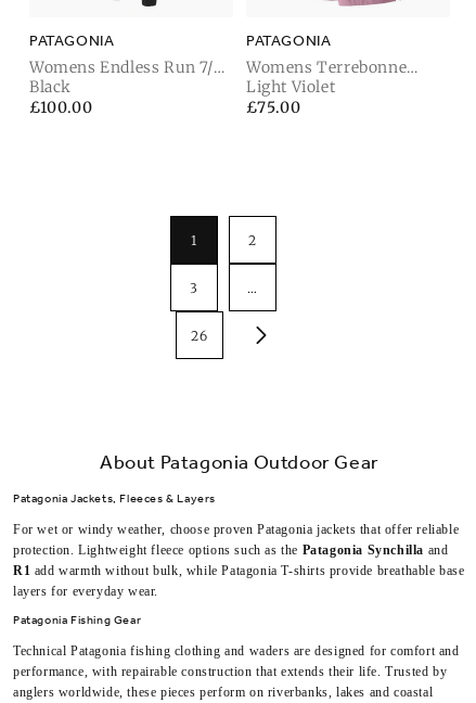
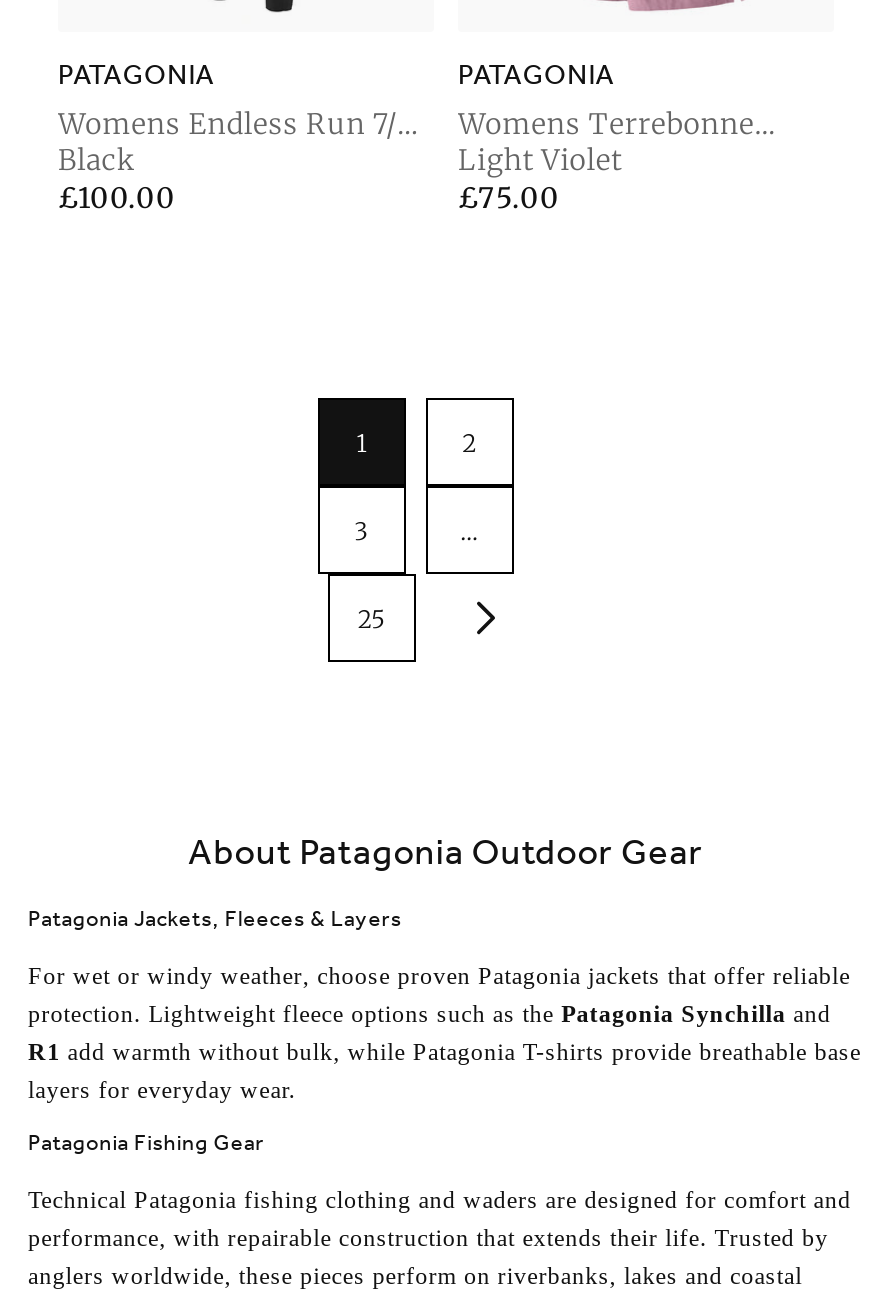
- 26
+ 25
